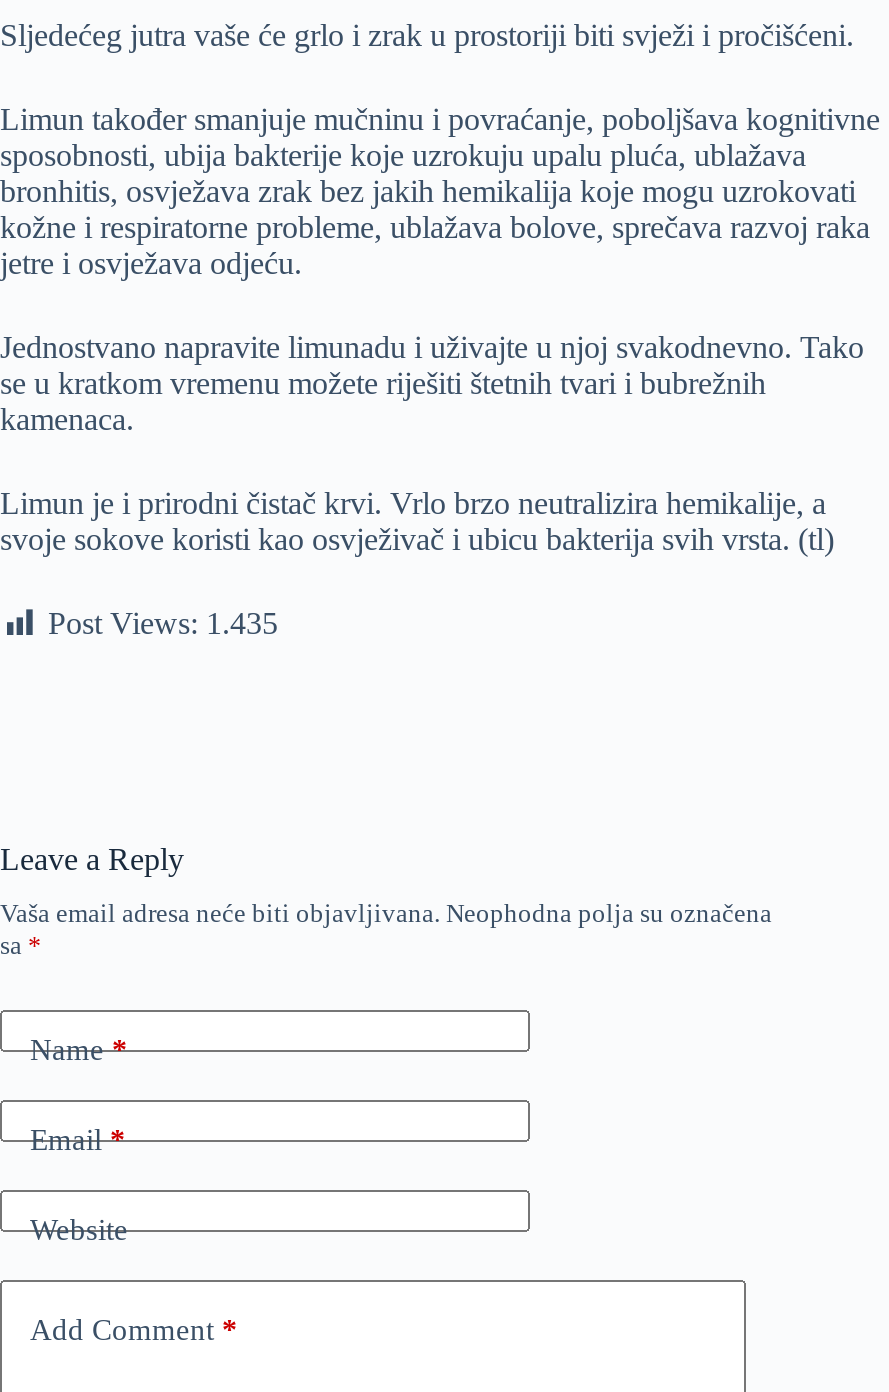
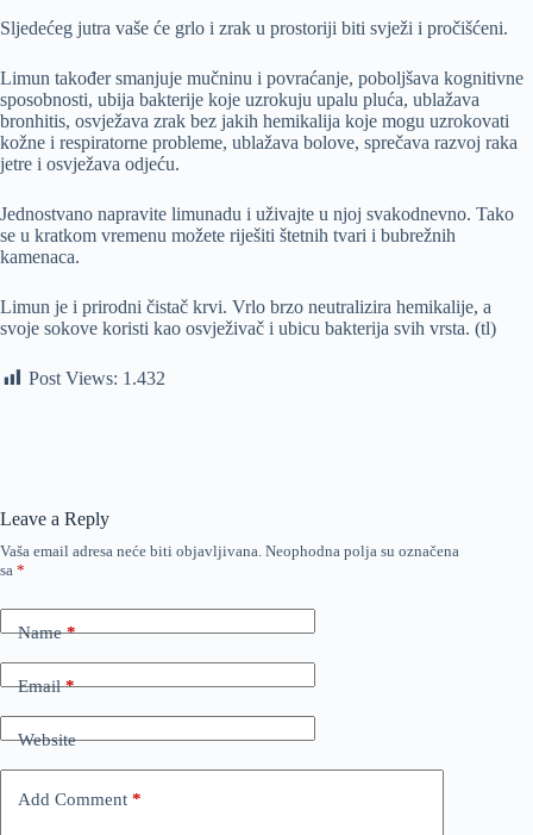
- Post Views: 1.435
+ Post Views: 1.432
